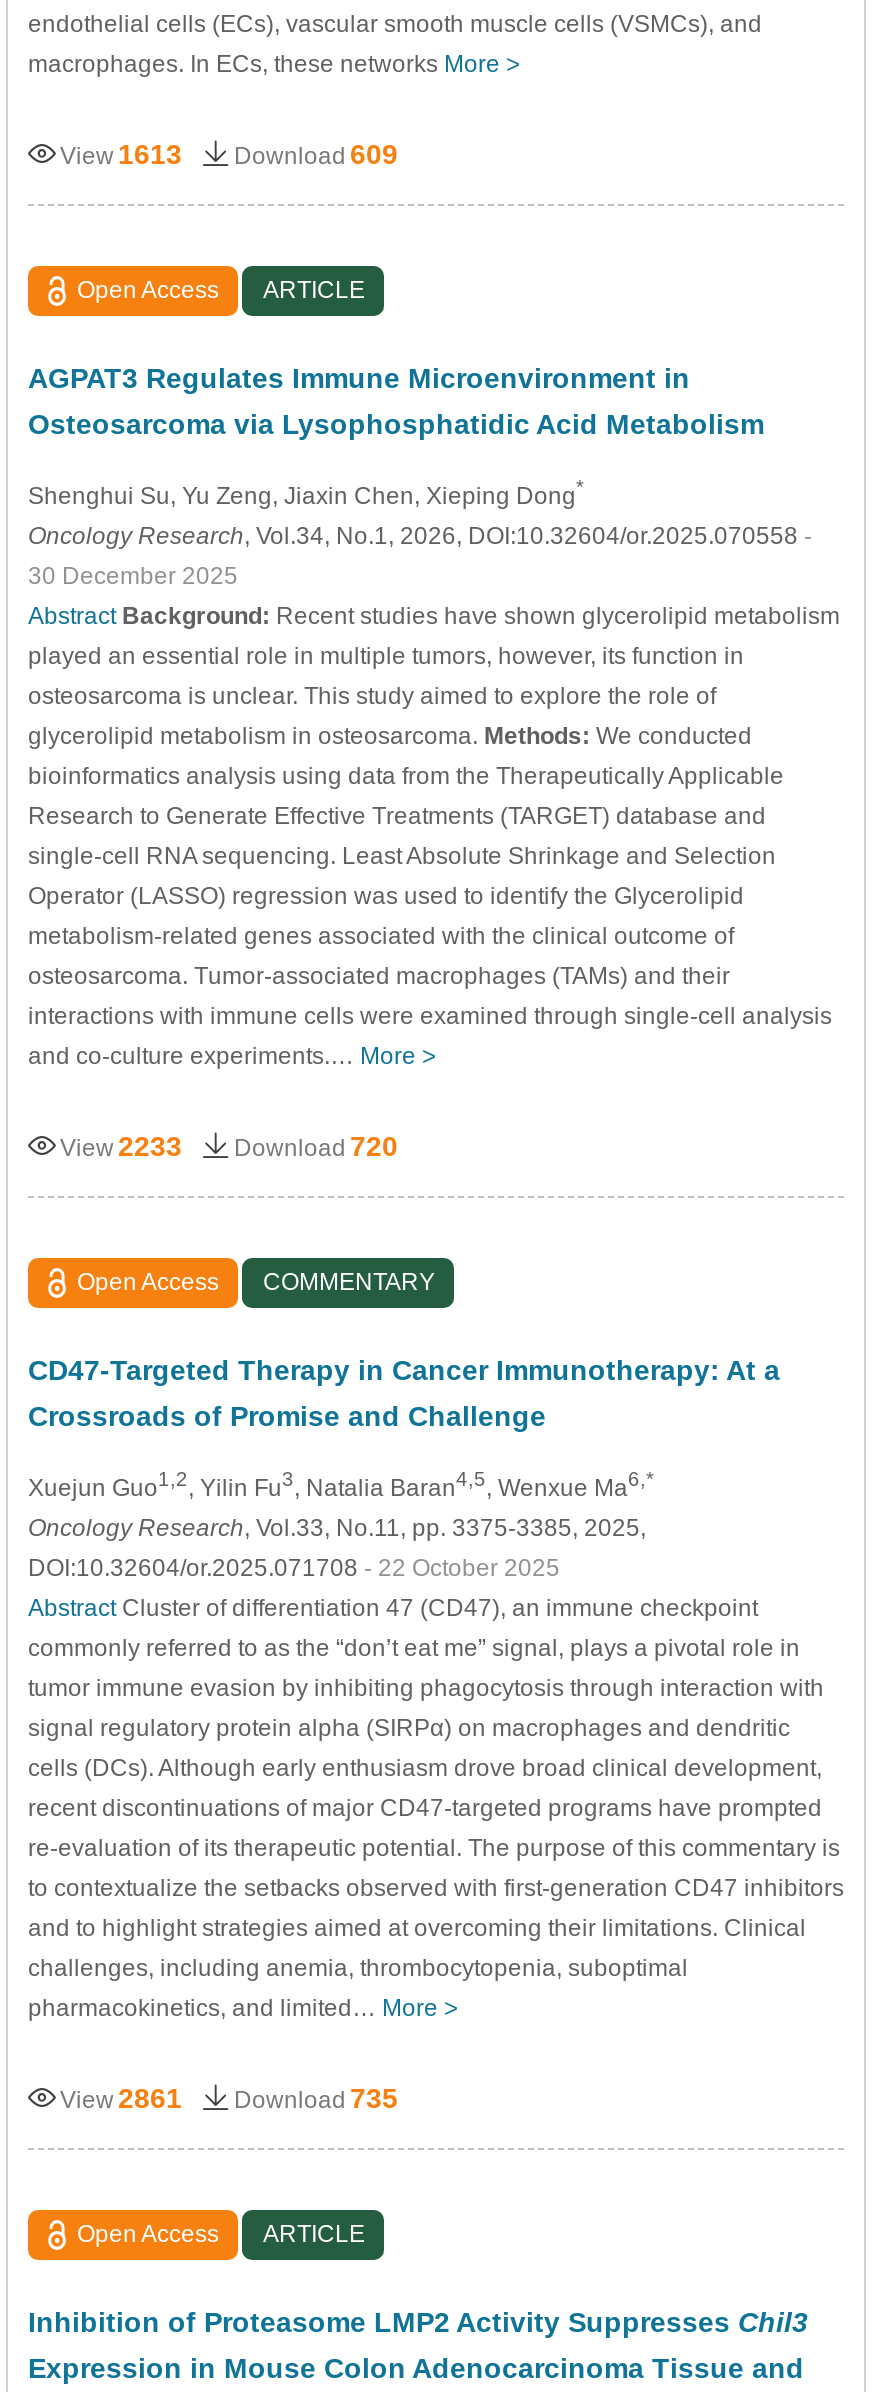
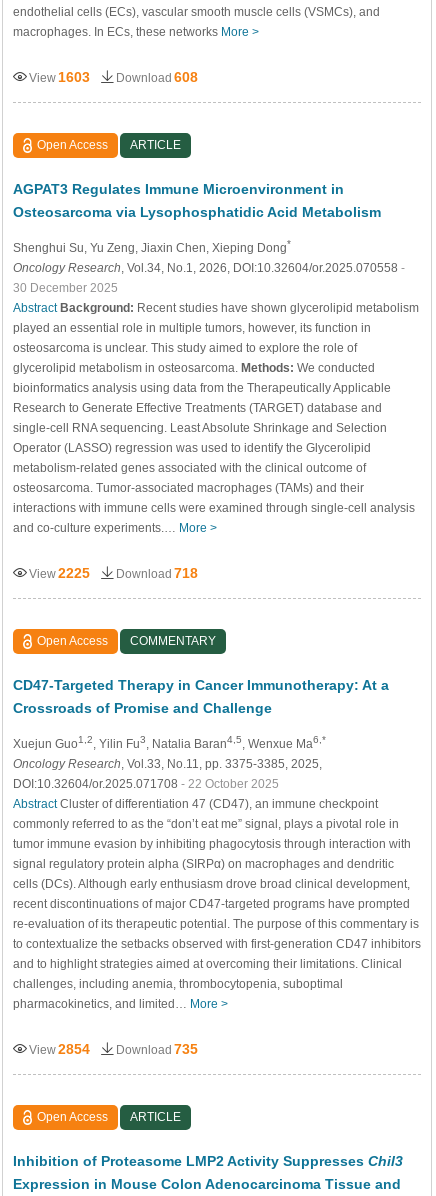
- View 1613
+ View 1603

- Download 609
+ Download 608

- View 2233
+ View 2225

- Download 720
+ Download 718

- View 2861 Download 735
+ View 2854 Download 735
